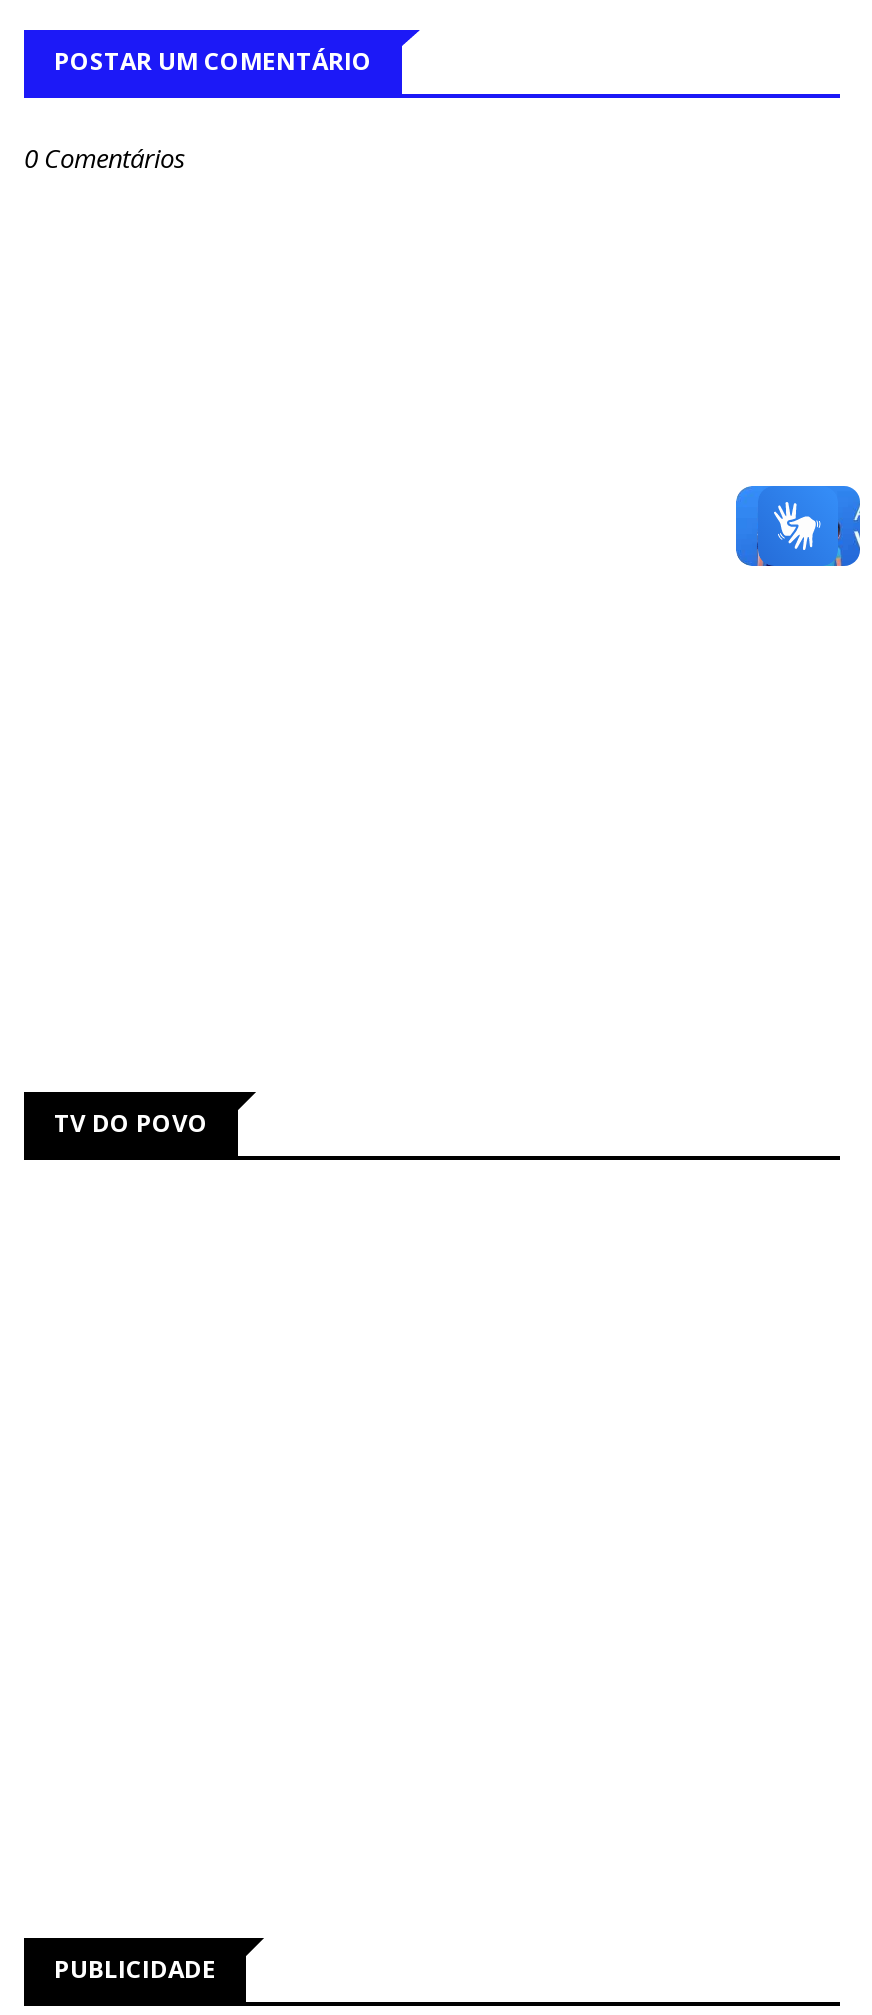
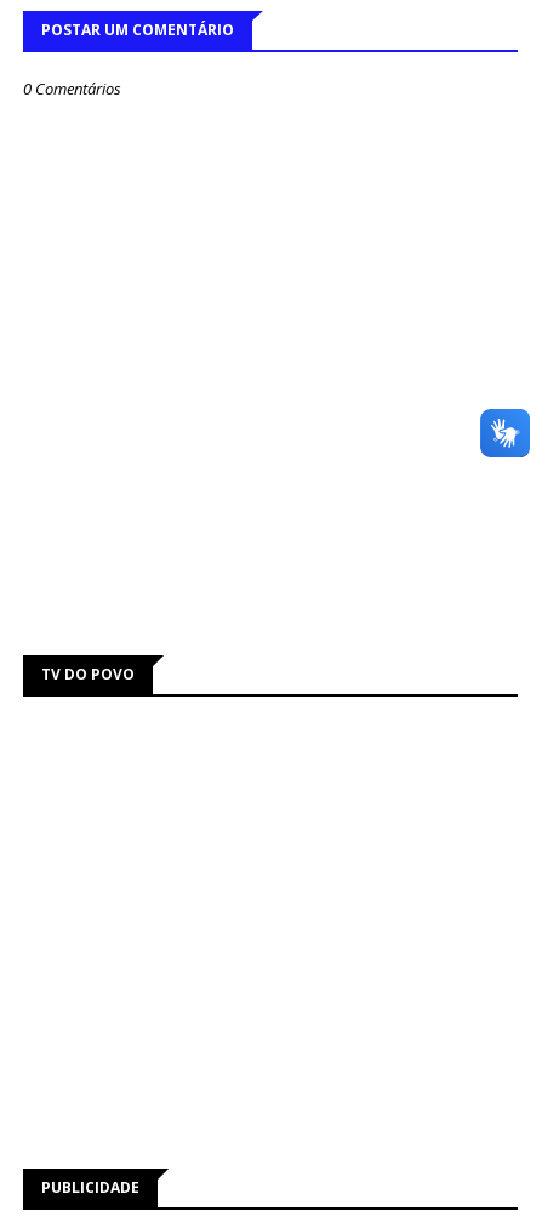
+ [image]

- [image]
